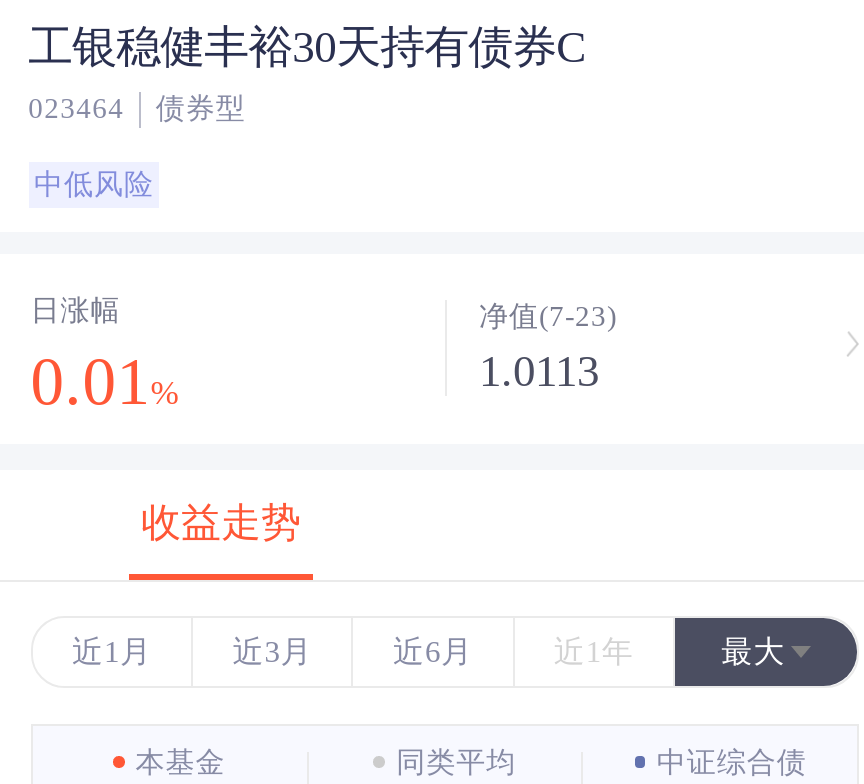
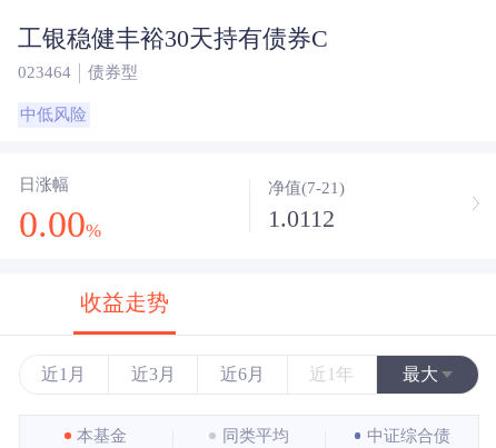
- 净值(7-23)
+ 净值(7-21)

- 0.01%
+ 0.00%

- 1.0113
+ 1.0112
